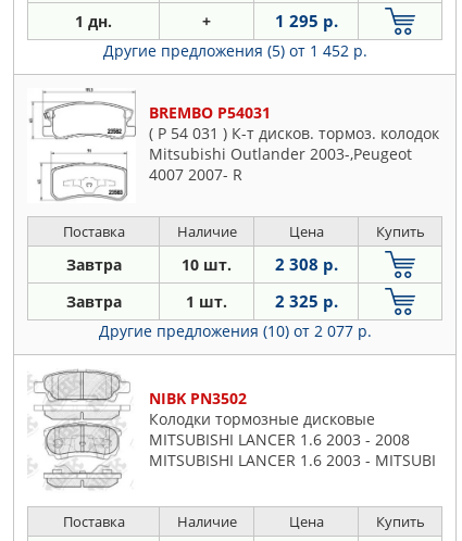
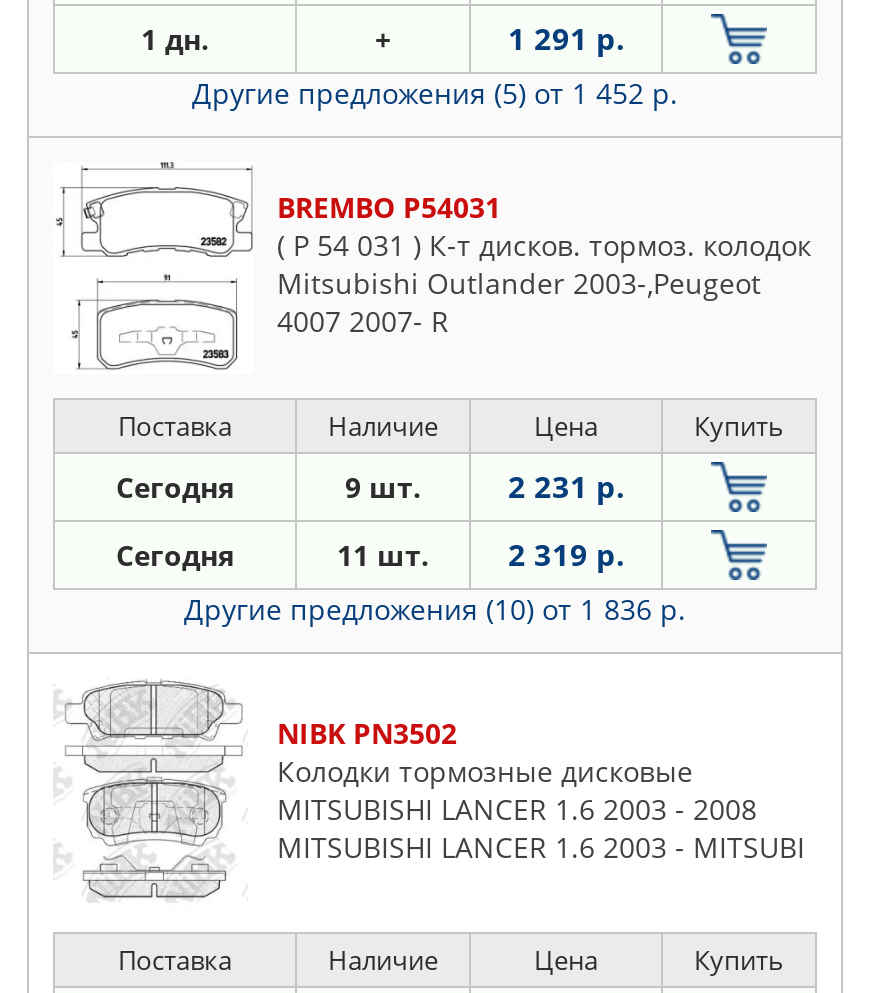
- 1 295 р.
+ 1 291 р.

- Завтра
- 10 шт.
- 2 308 р.
+ Сегодня
+ 9 шт.
+ 2 231 р.

- Завтра
- 1 шт.
- 2 325 р.
- Другие предложения (10) от 2 077 р.
+ Сегодня
+ 11 шт.
+ 2 319 р.
+ Другие предложения (10) от 1 836 р.
